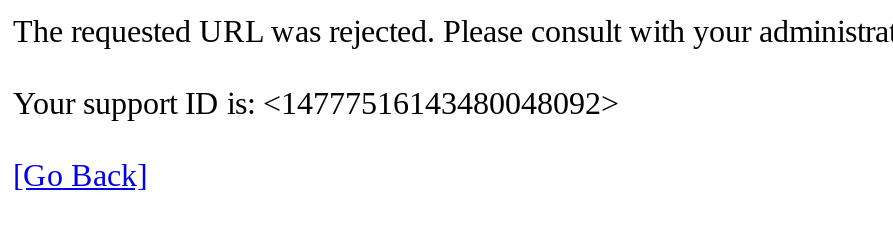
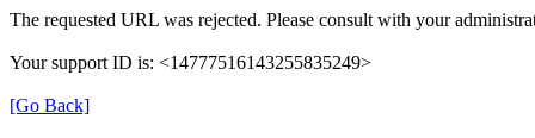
- Your support ID is: <14777516143480048092>
+ Your support ID is: <14777516143255835249>
